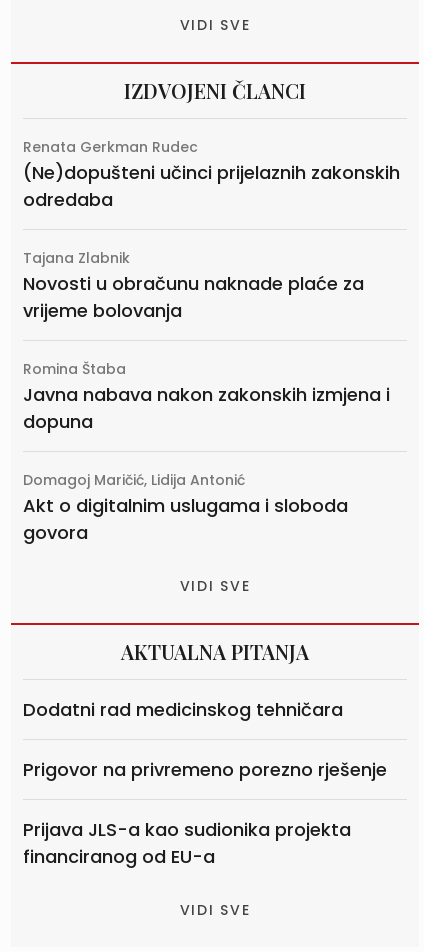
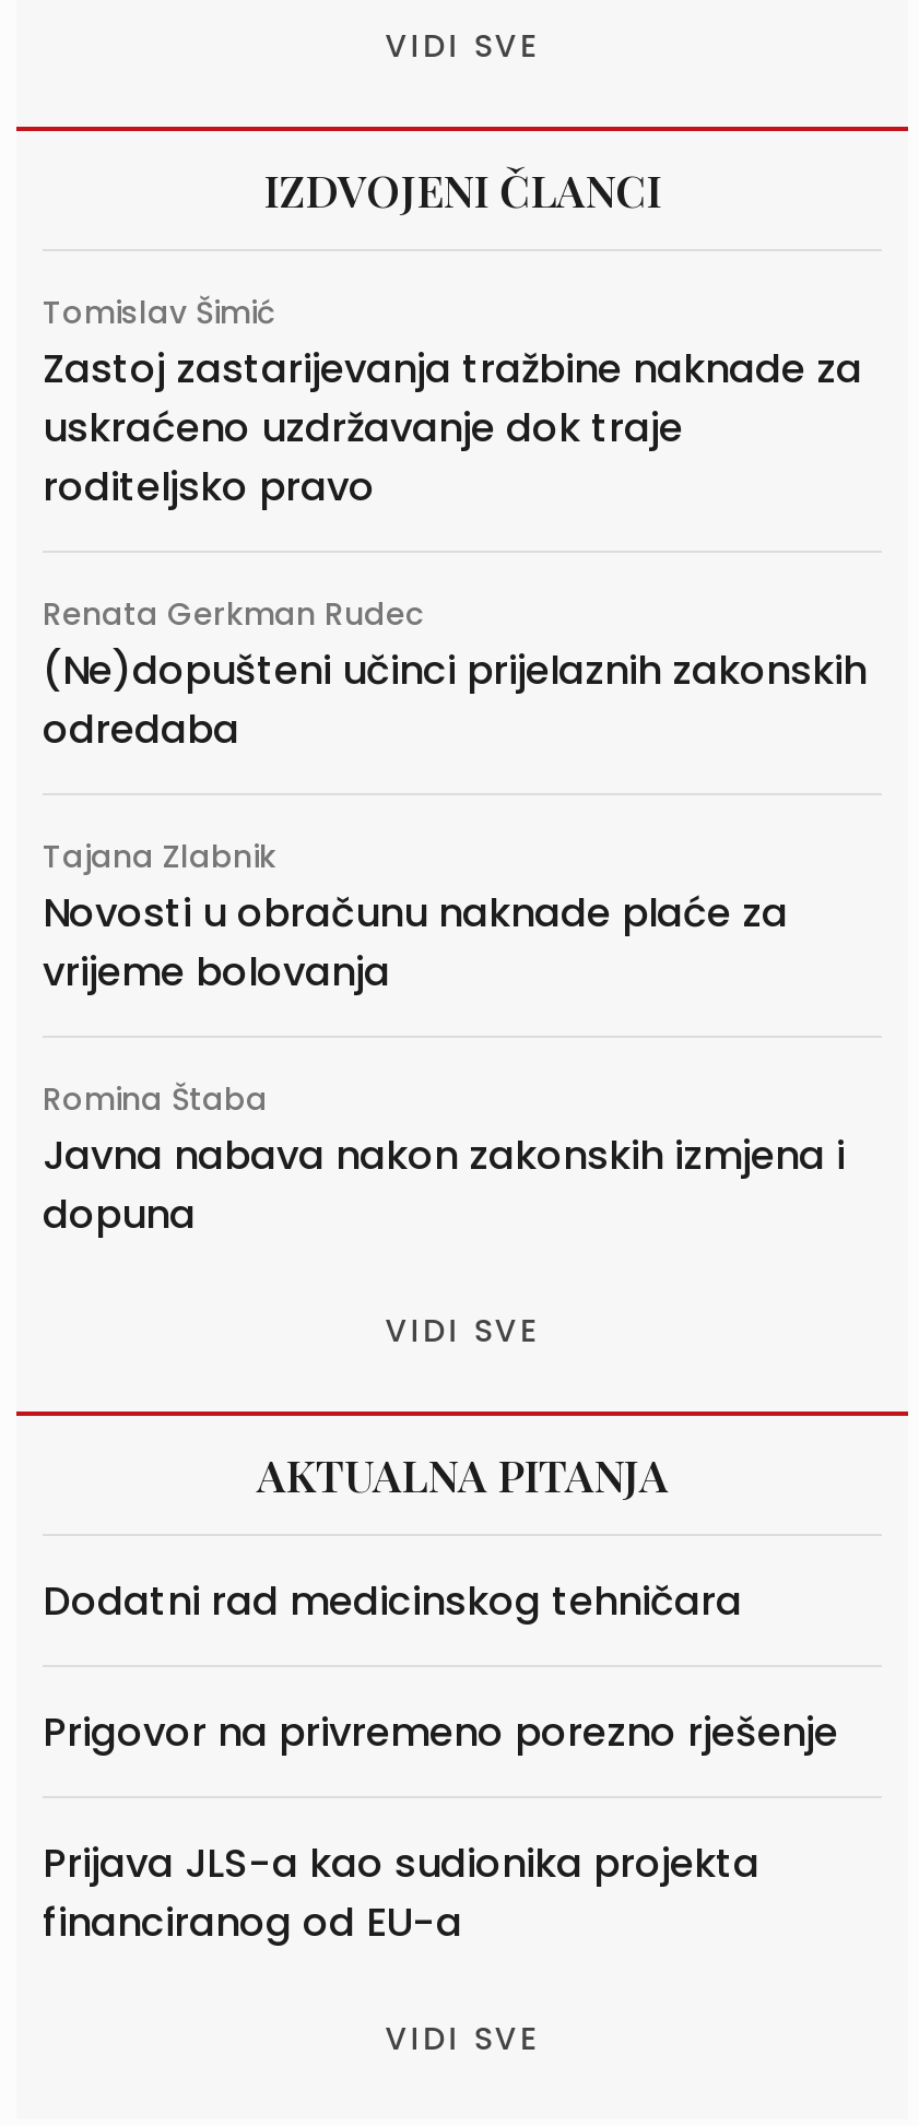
+ Tomislav Šimić
+ Zastoj zastarijevanja tražbine naknade za
+ uskraćeno uzdržavanje dok traje
+ roditeljsko pravo

moved down: Renata Gerkman Rudec | (Ne)dopušteni učinci prijelaznih zakonskih | odredaba | ... | Javna nabava nakon zakonskih izmjena i | dopuna

- Domagoj Maričić, Lidija Antonić
- Akt o digitalnim uslugama i sloboda
- govora
